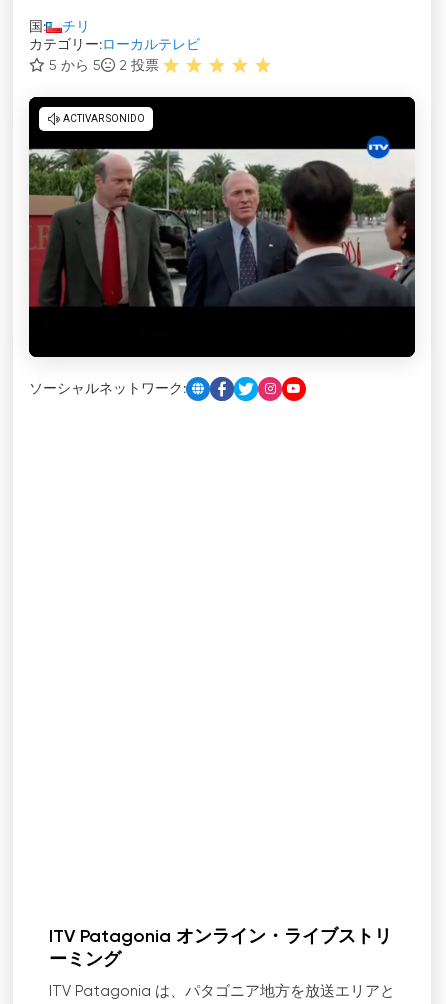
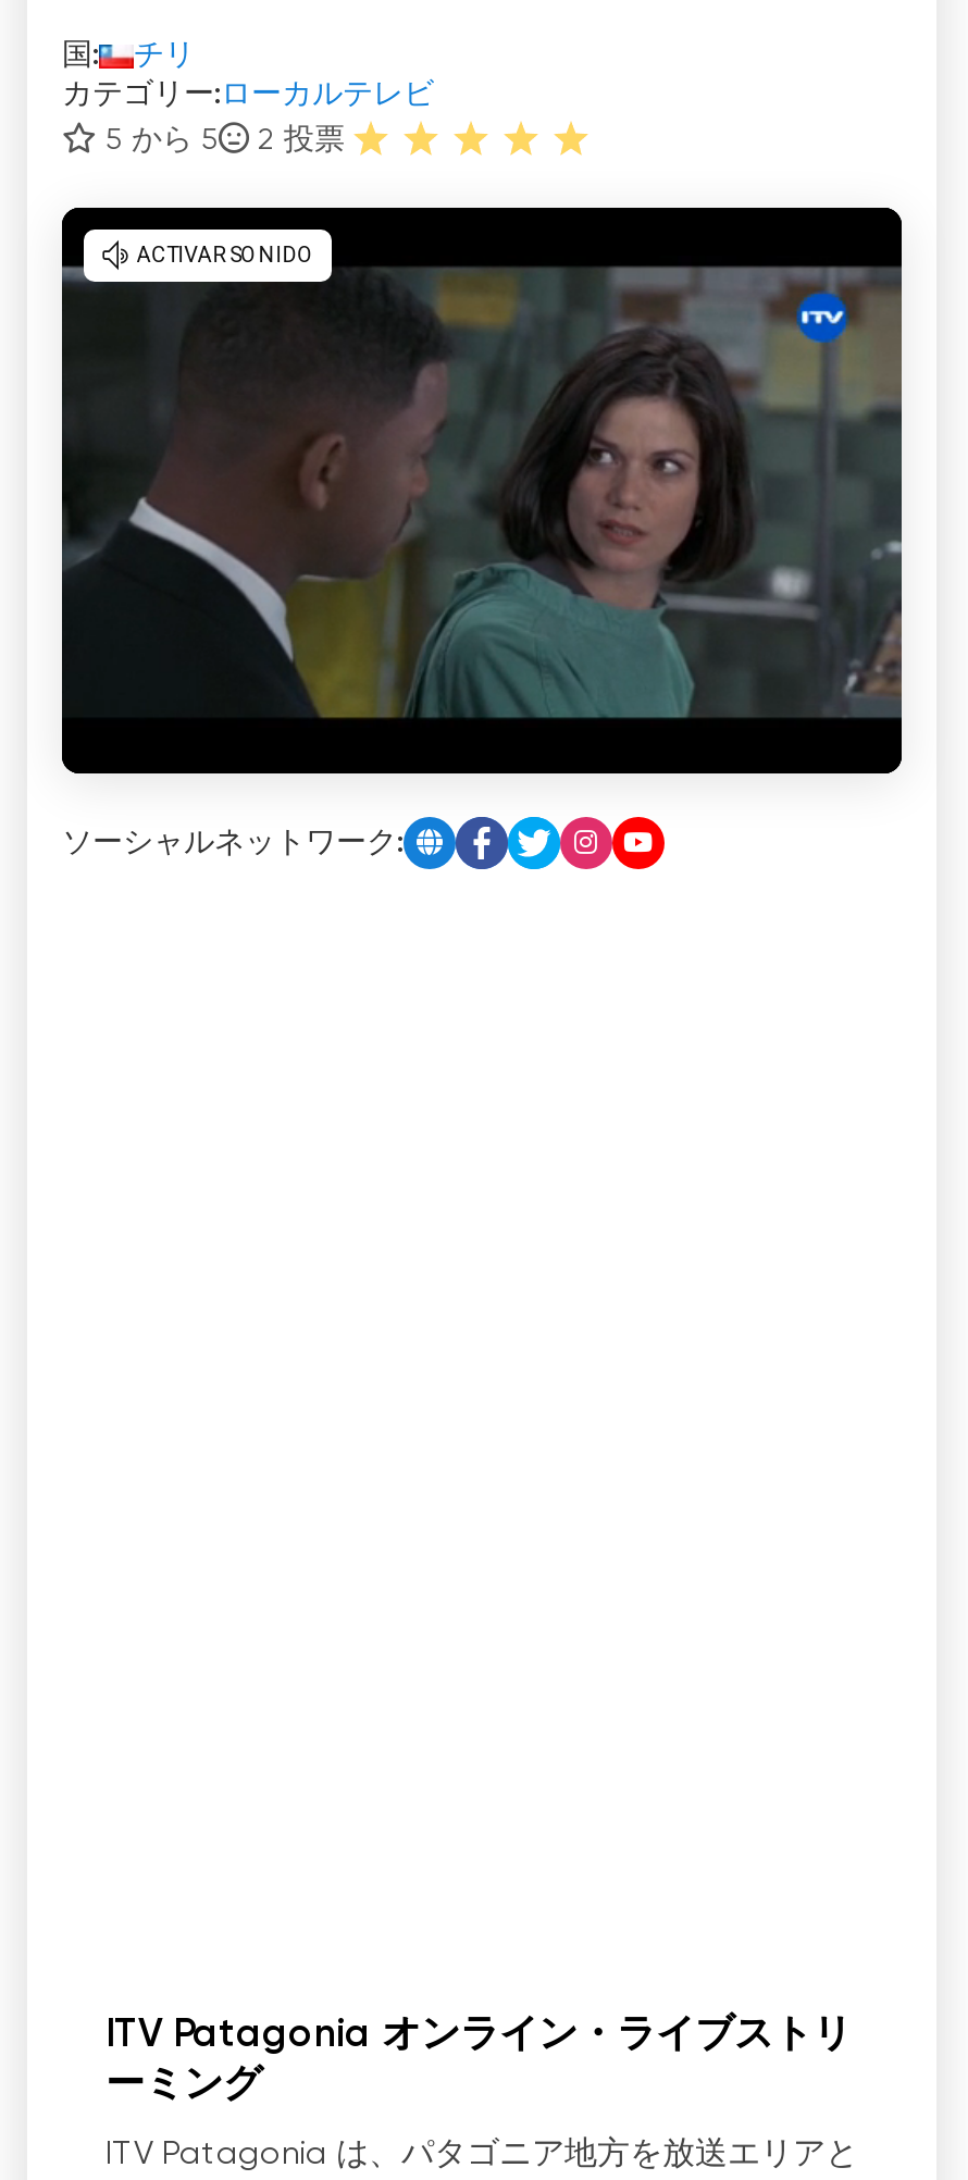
- [image]
+ [image]
